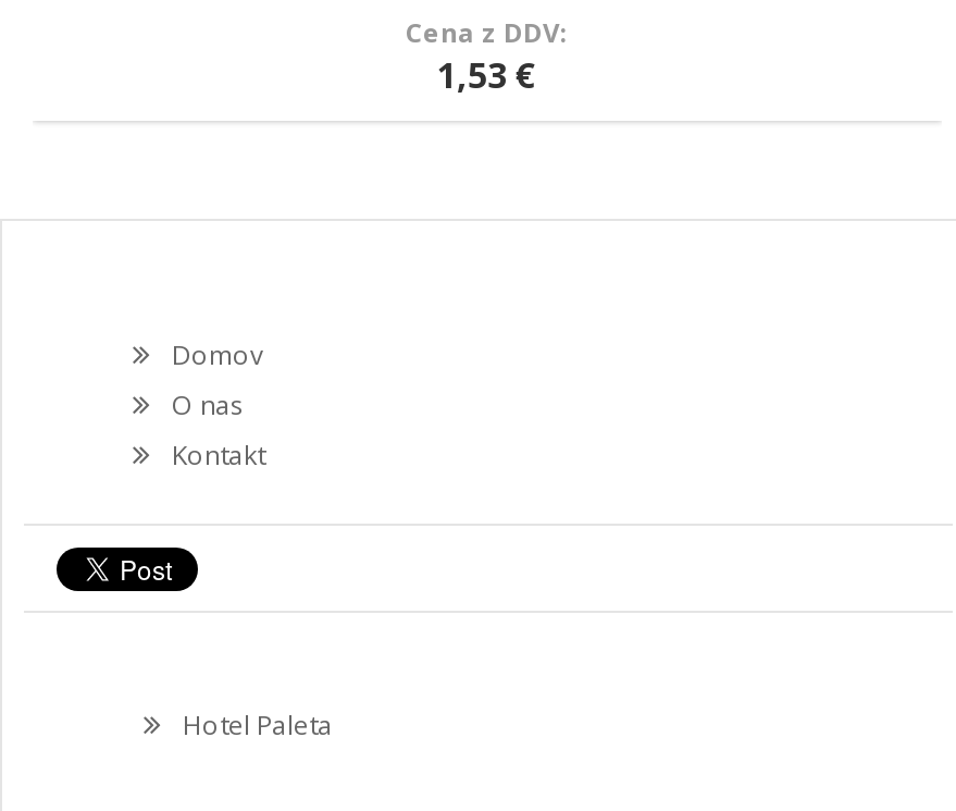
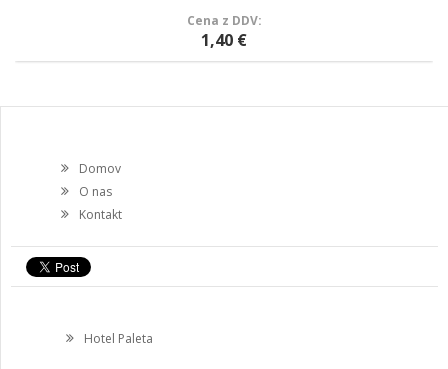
- 1,53 €
+ 1,40 €
